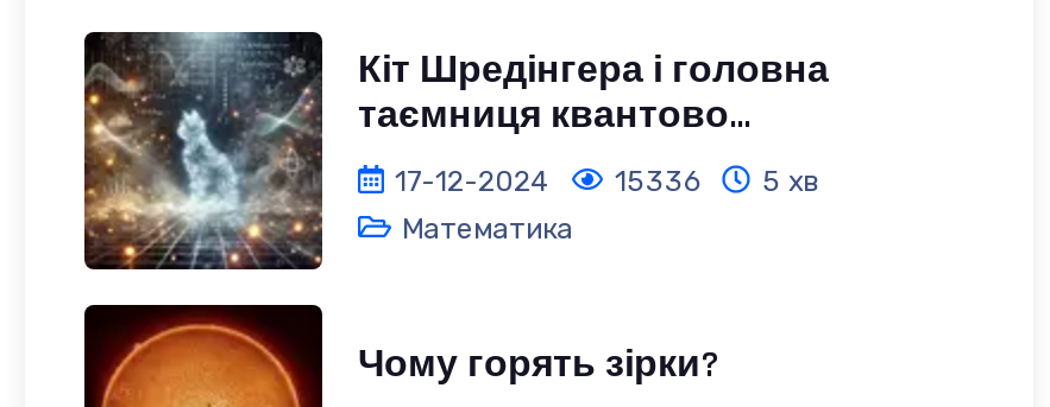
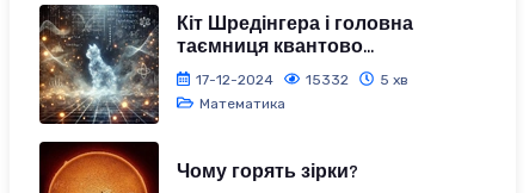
- 17-12-2024 15336 5 хв
+ 17-12-2024 15332 5 хв
